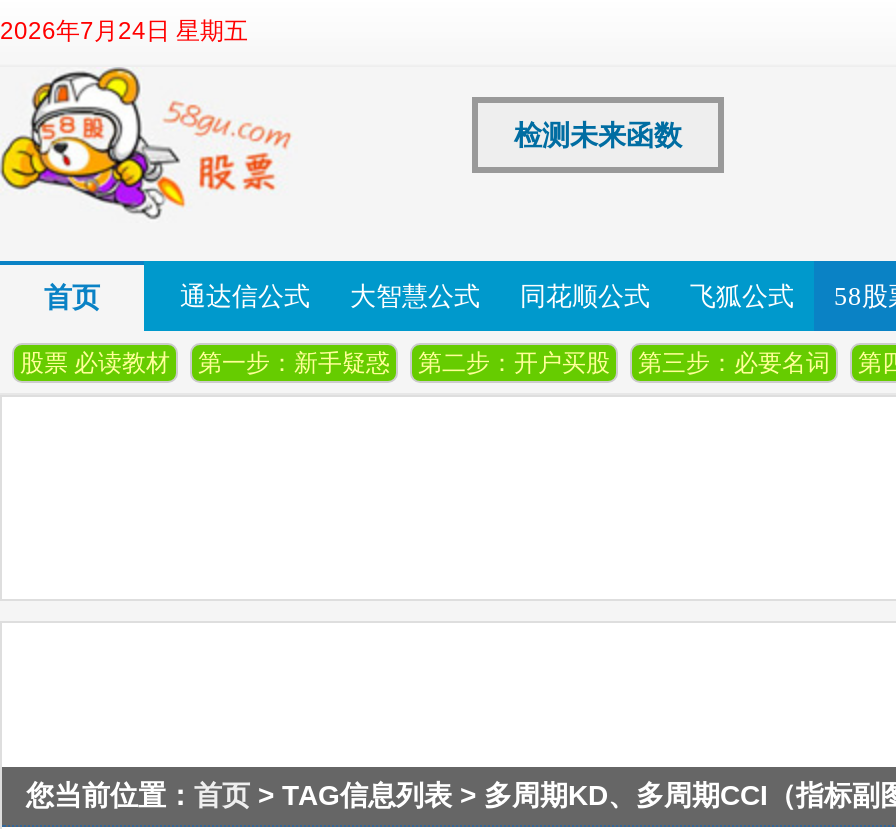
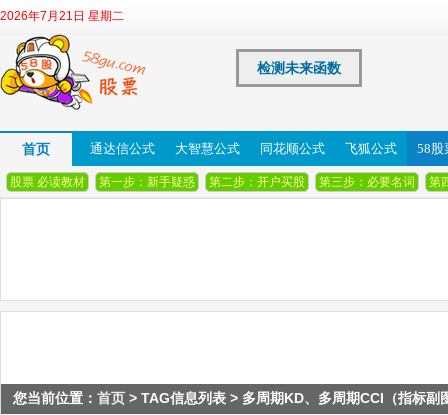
- 2026年7月24日 星期五
+ 2026年7月21日 星期二
